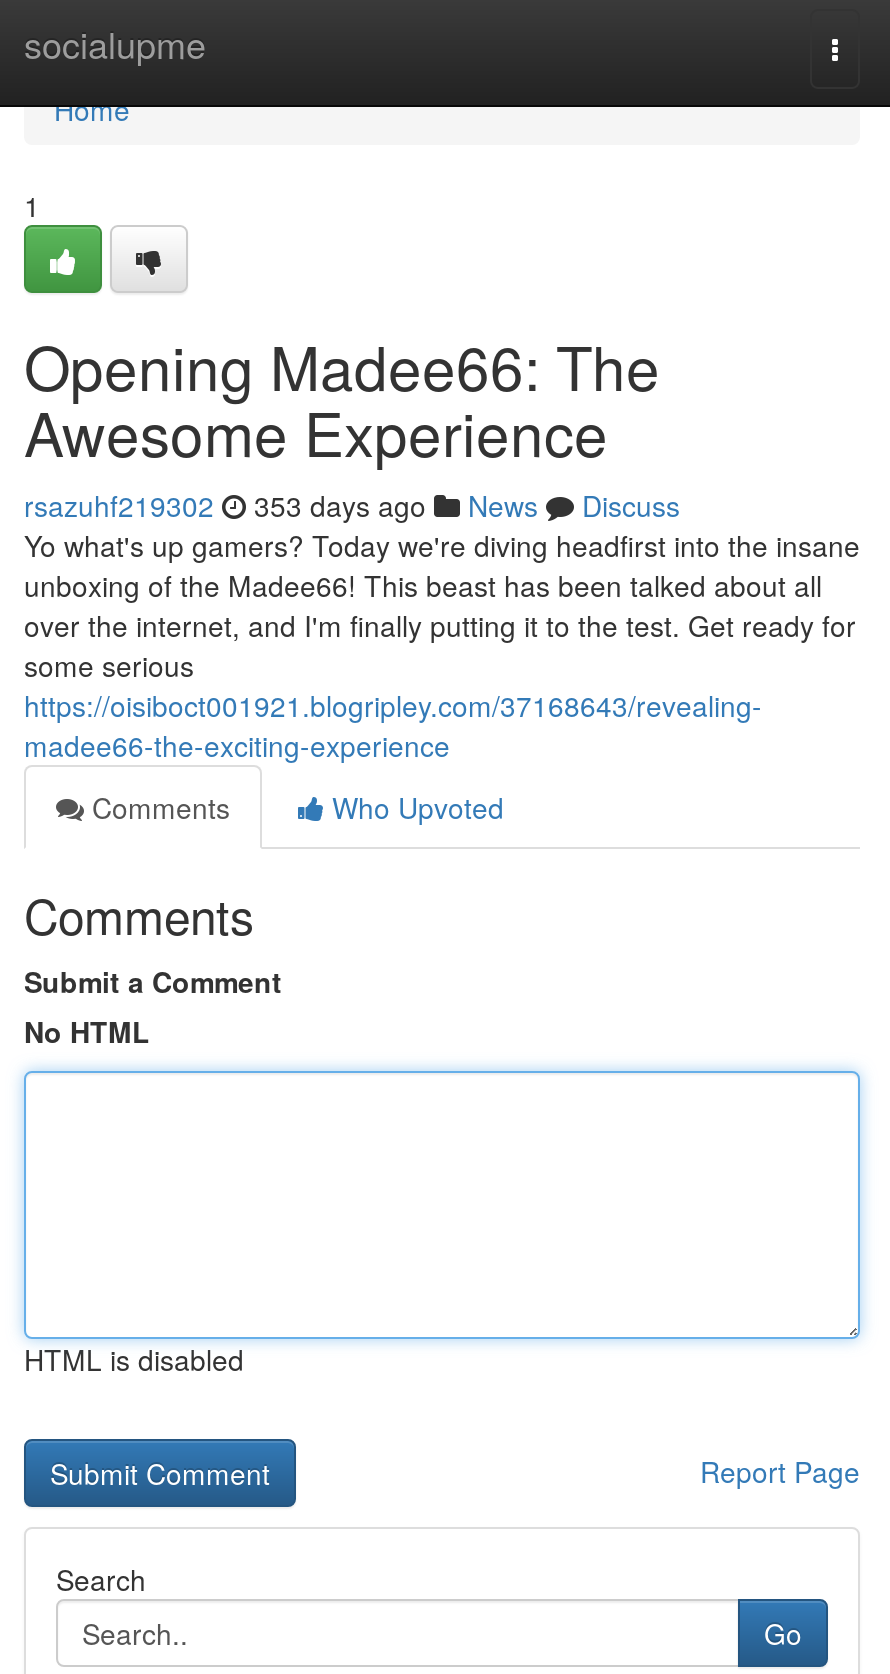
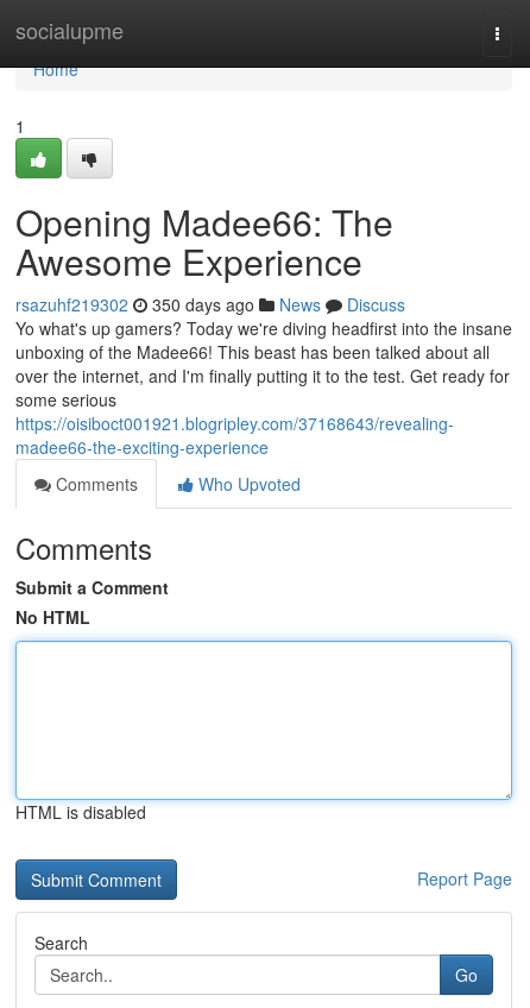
- rsazuhf219302 353 days ago News Discuss
+ rsazuhf219302 350 days ago News Discuss
